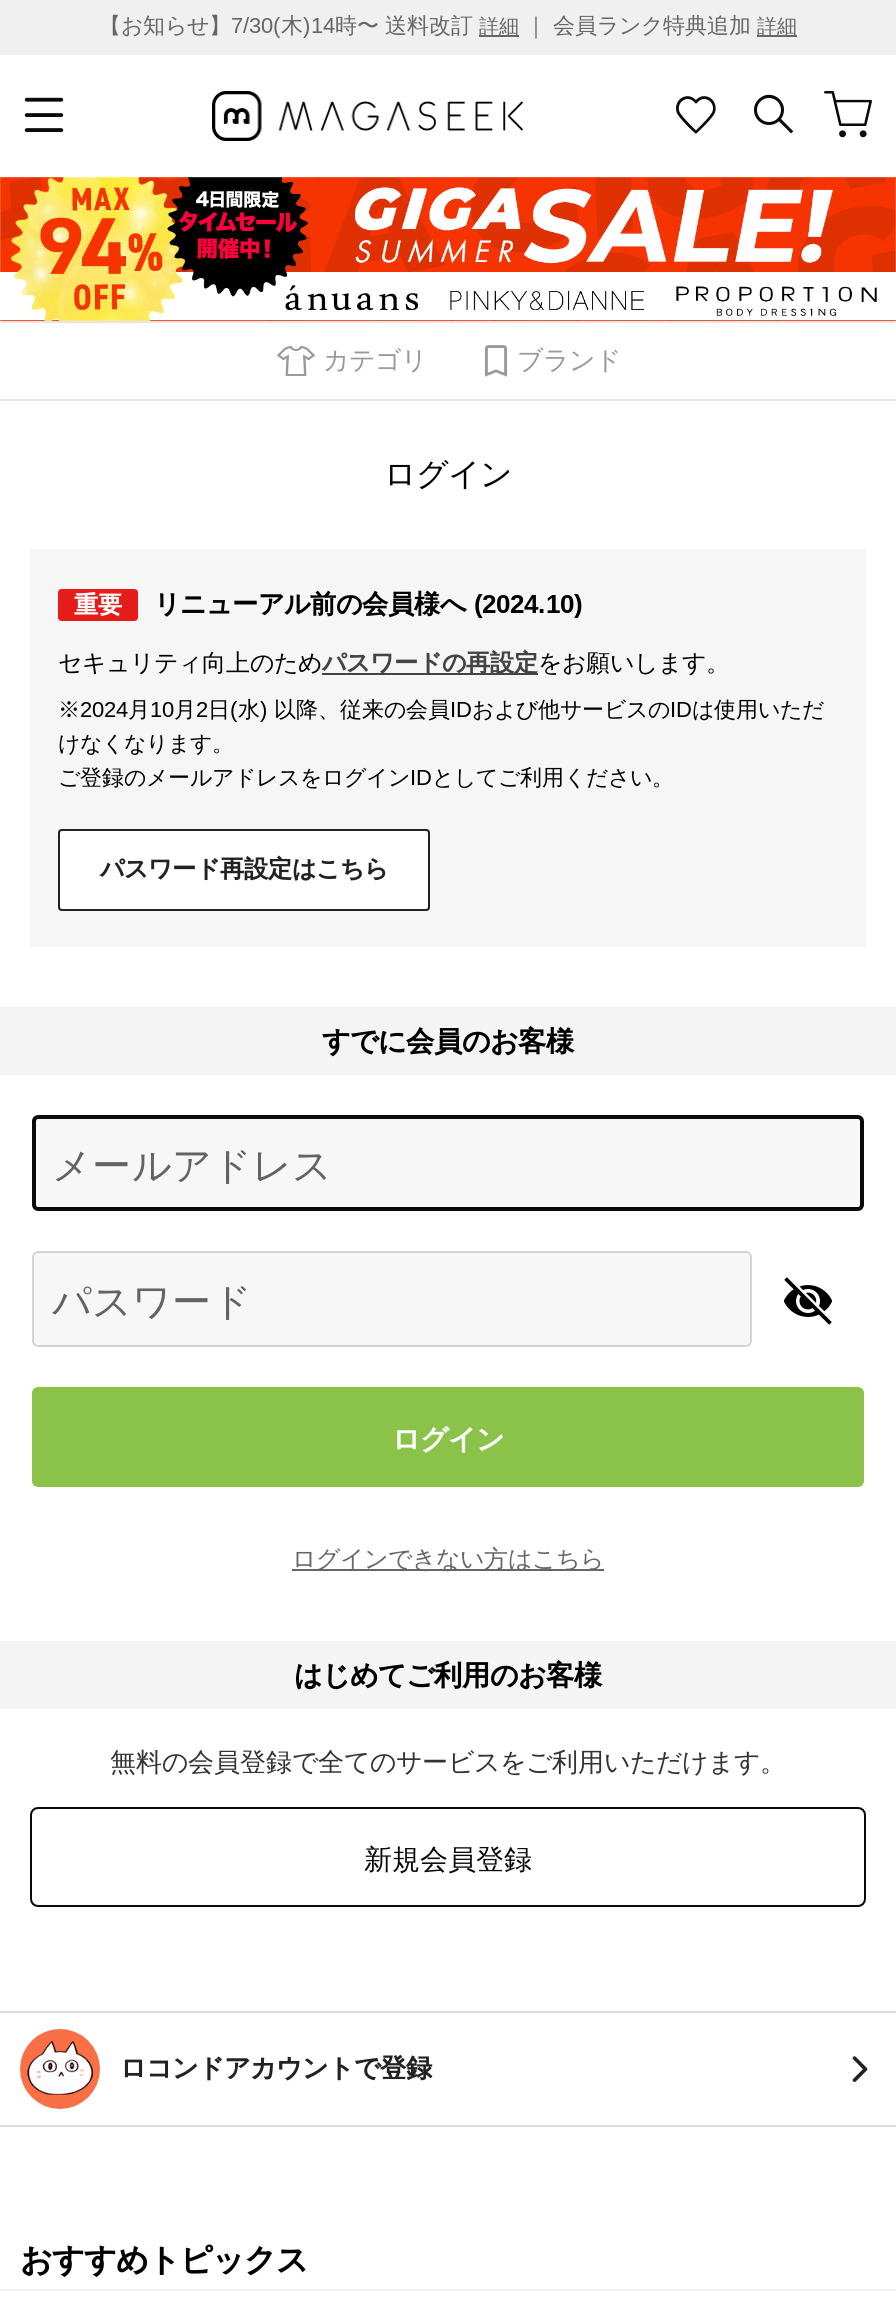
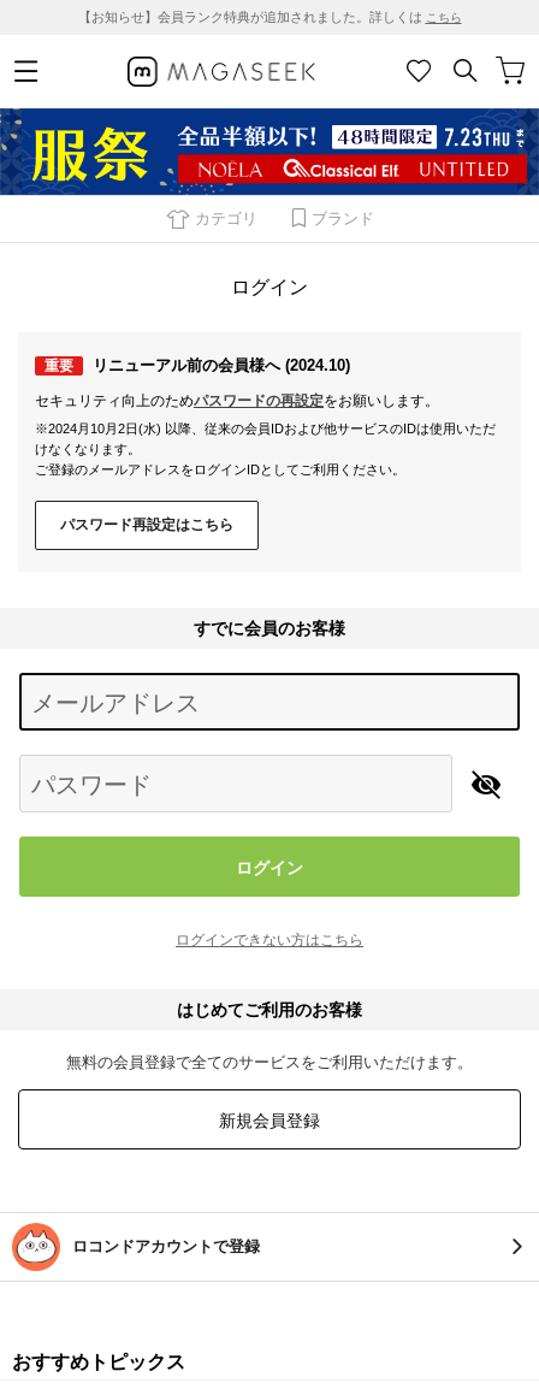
- 【お知らせ】7/30(木)14時〜 送料改訂詳細｜ 会員ランク特典追加詳細
+ 【お知らせ】会員ランク特典が追加されました。詳しくはこちら

- [image]
+ [image]
